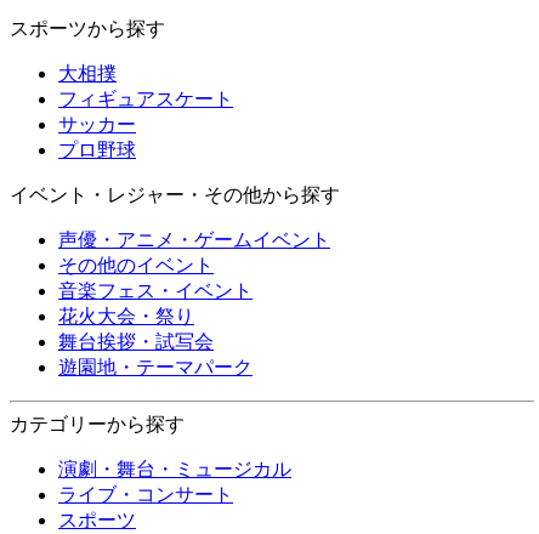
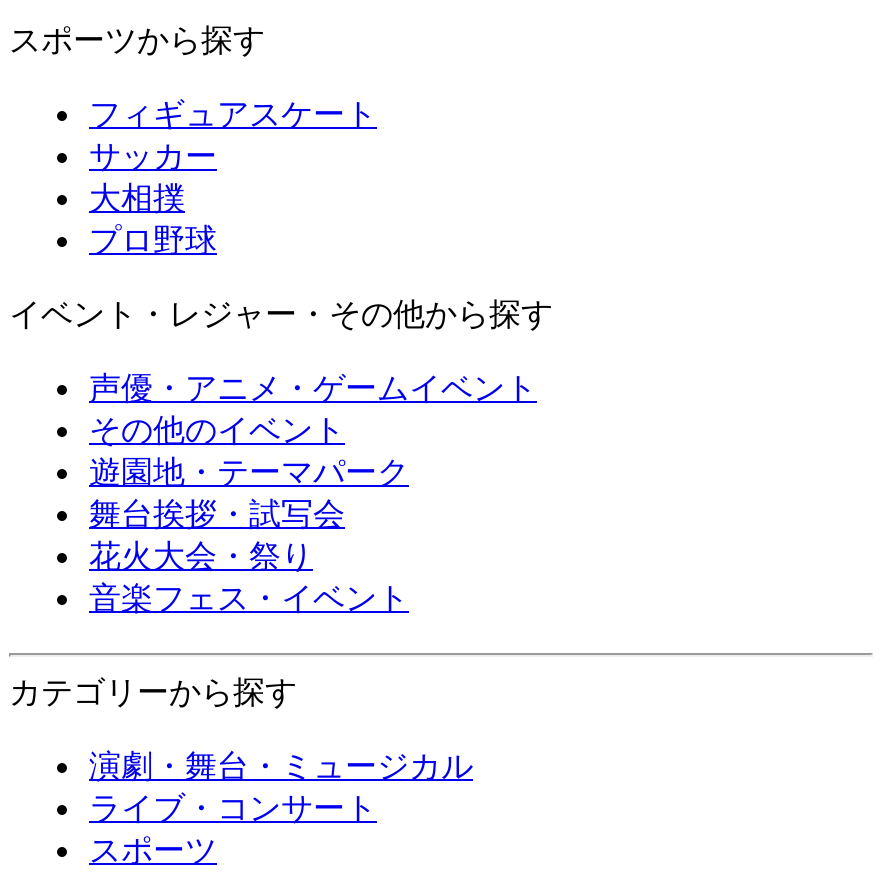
moved down: 大相撲

moved up: フィギュアスケート | サッカー

moved down: 音楽フェス・イベント

moved up: 花火大会・祭り | 舞台挨拶・試写会 | 遊園地・テーマパーク
